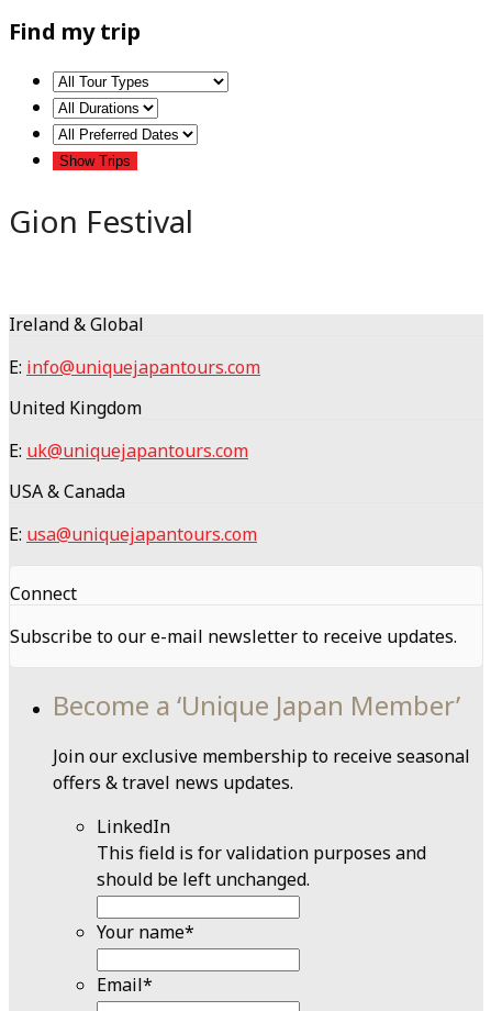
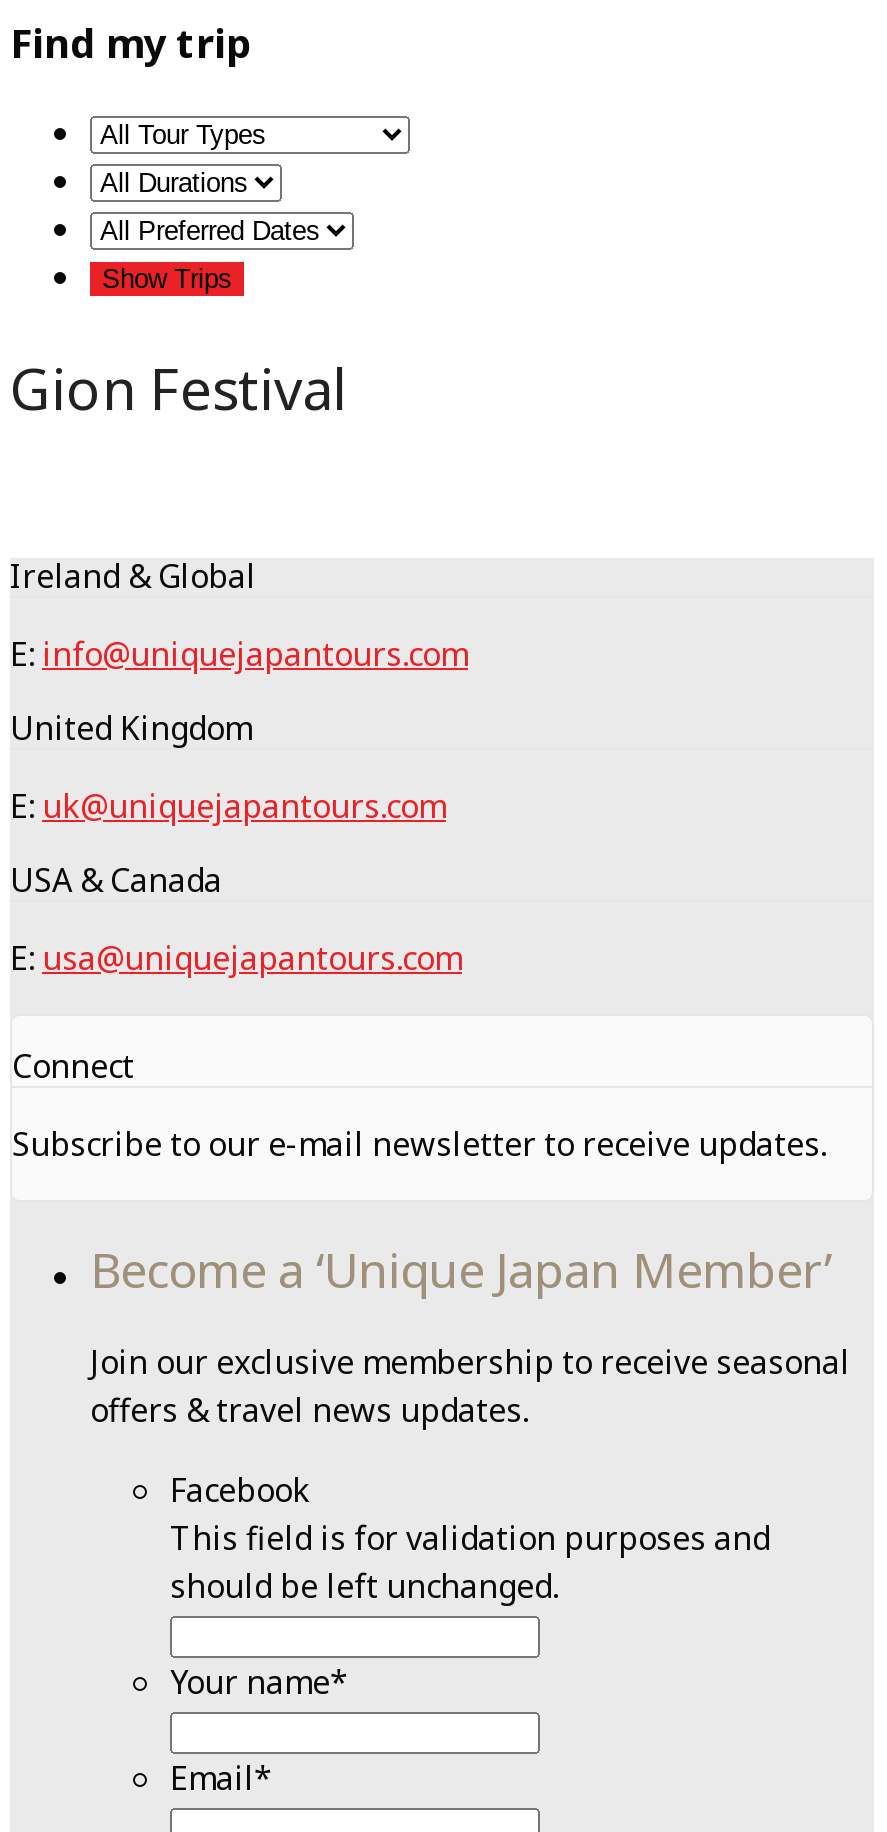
- LinkedIn
+ Facebook
